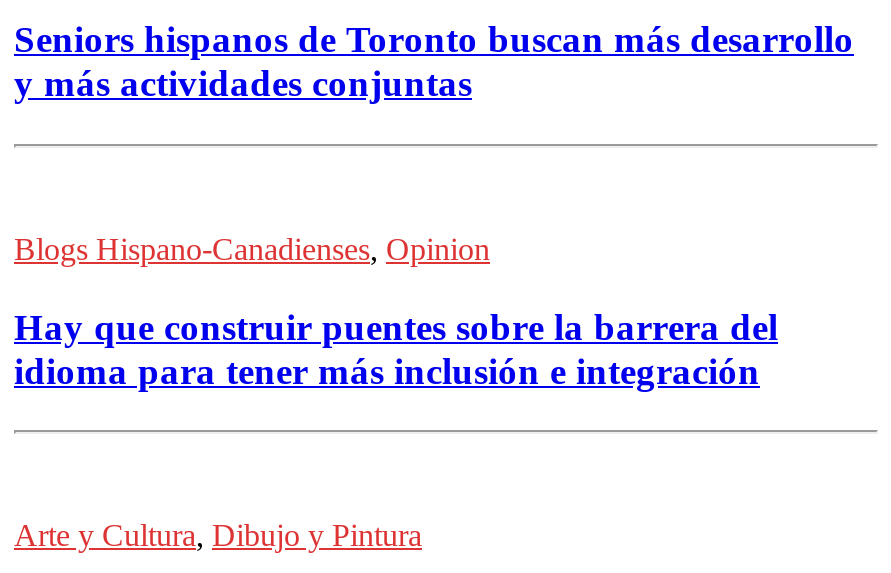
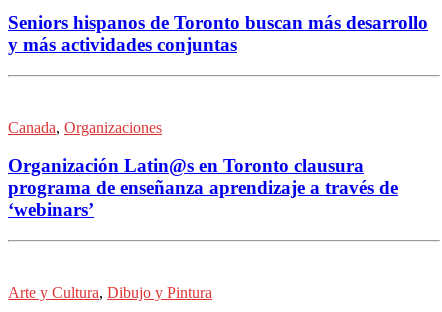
- Blogs Hispano-Canadienses, Opinion
+ Canada, Organizaciones

- Hay que construir puentes sobre la barrera del
- idioma para tener más inclusión e integración
+ Organización Latin@s en Toronto clausura
+ programa de enseñanza aprendizaje a través de
+ ‘webinars’
